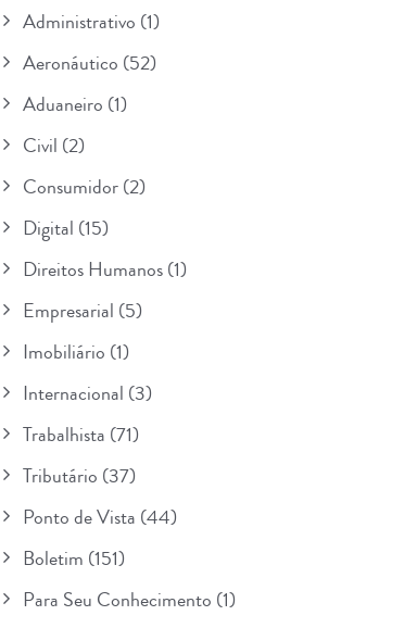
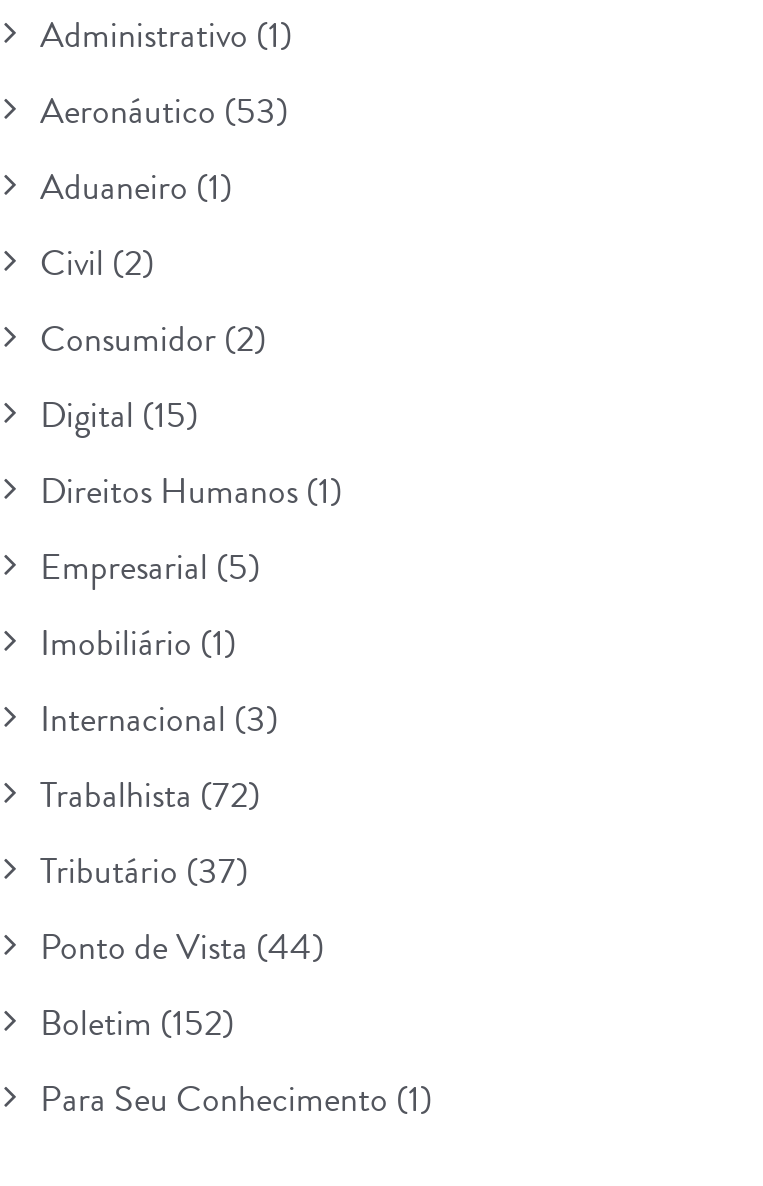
- Aeronáutico (52)
+ Aeronáutico (53)

- Trabalhista (71)
+ Trabalhista (72)

- Boletim (151)
+ Boletim (152)
